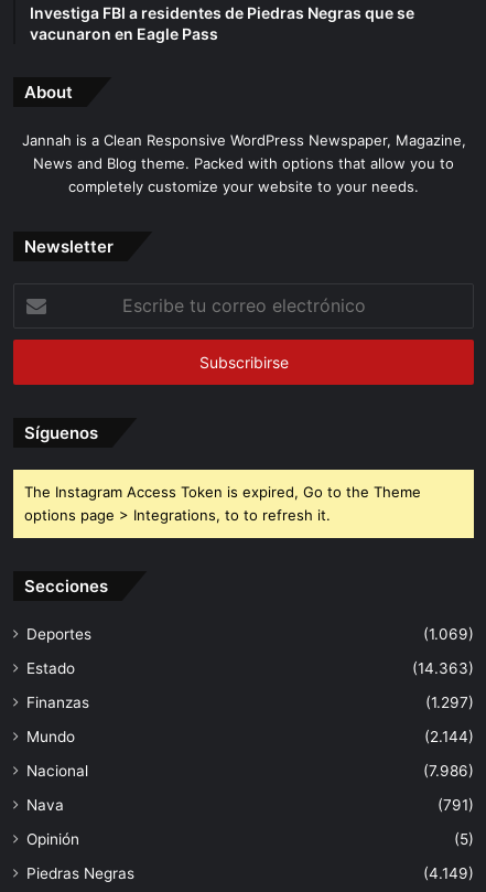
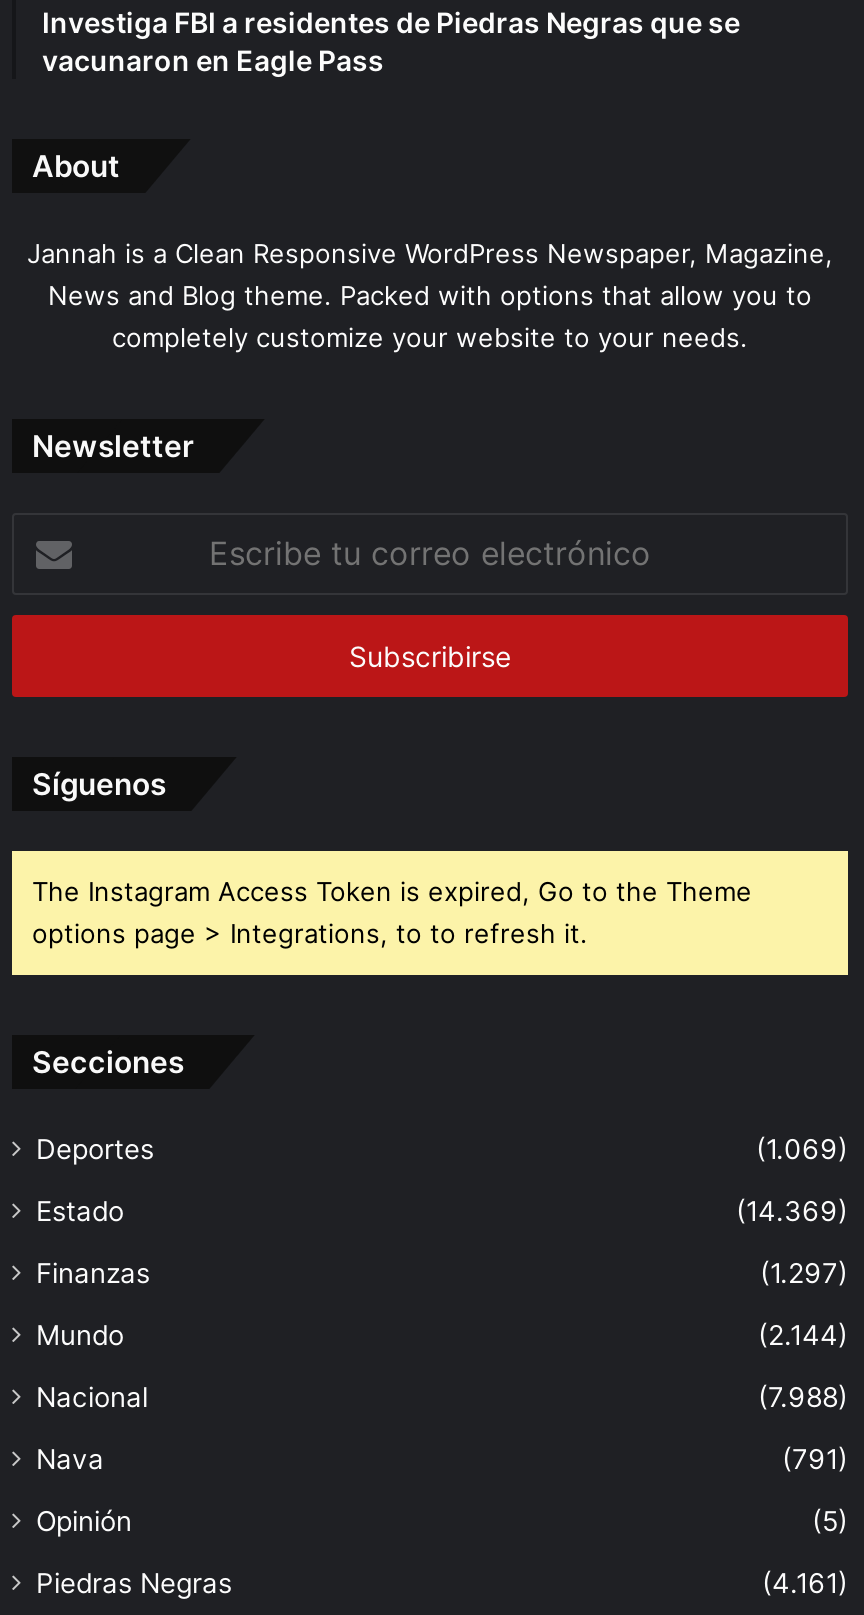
- (14.363)
+ (14.369)

- (7.986)
+ (7.988)

- (4.149)
+ (4.161)
